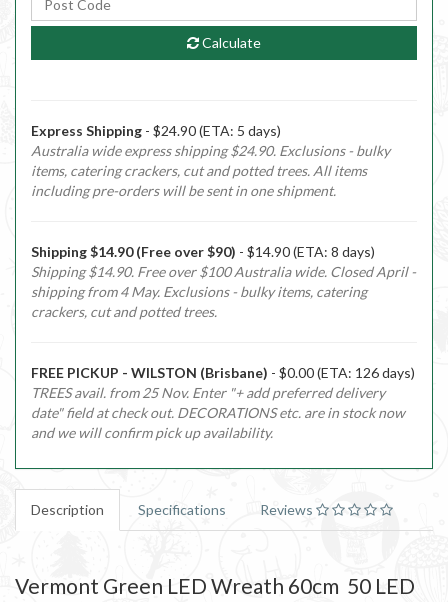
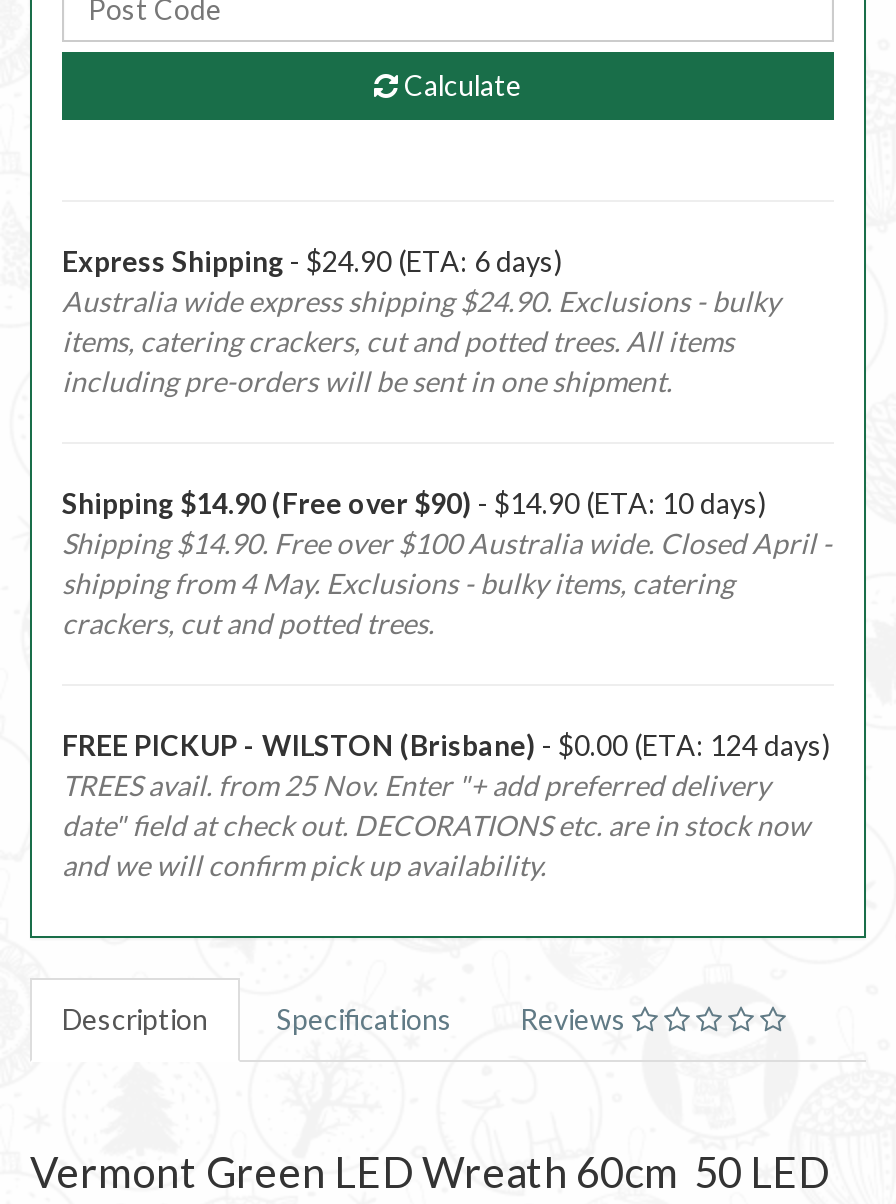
- Express Shipping - $24.90 (ETA: 5 days)
+ Express Shipping - $24.90 (ETA: 6 days)

- Shipping $14.90 (Free over $90) - $14.90 (ETA: 8 days)
+ Shipping $14.90 (Free over $90) - $14.90 (ETA: 10 days)

- FREE PICKUP - WILSTON (Brisbane) - $0.00 (ETA: 126 days)
+ FREE PICKUP - WILSTON (Brisbane) - $0.00 (ETA: 124 days)
